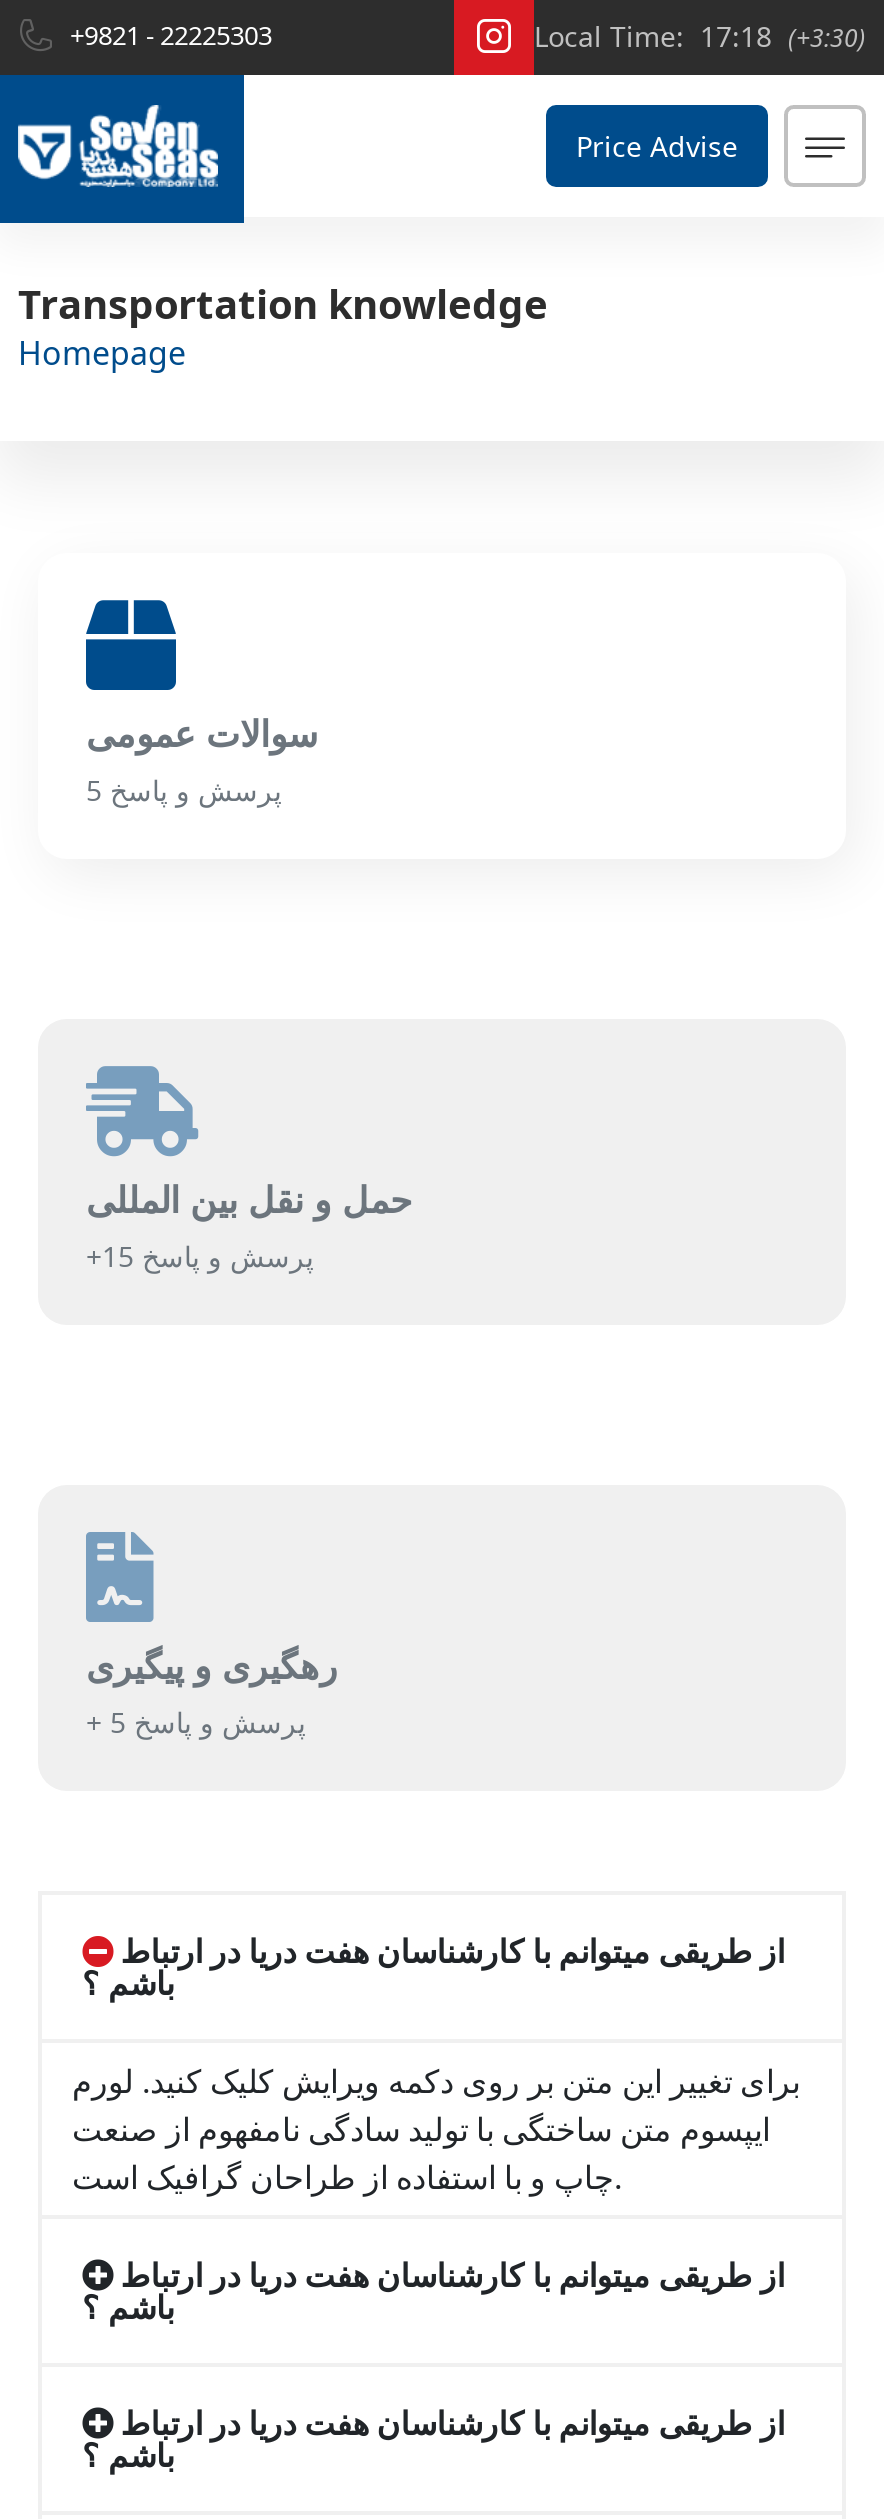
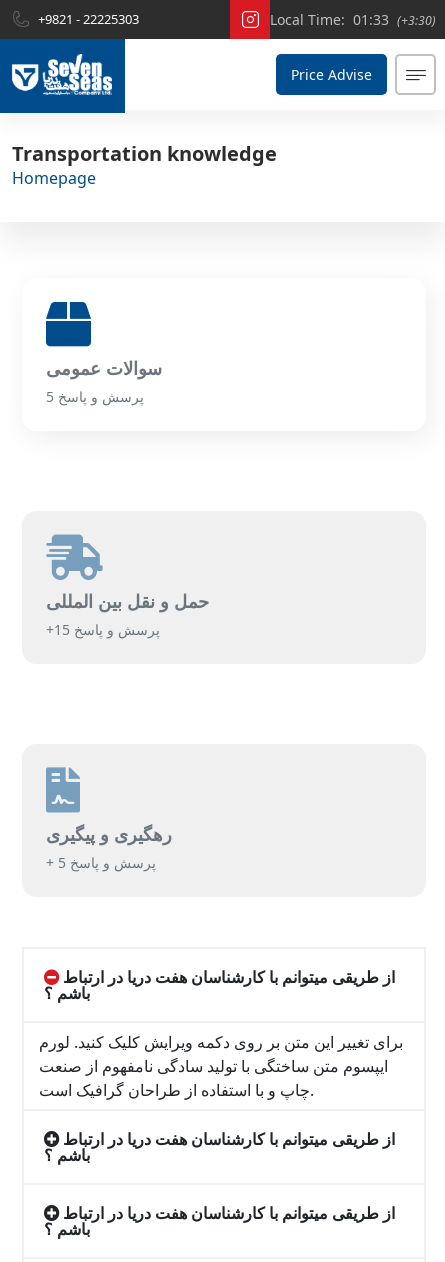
- Local Time: 17:18 (+3:30)
+ Local Time: 01:33 (+3:30)
